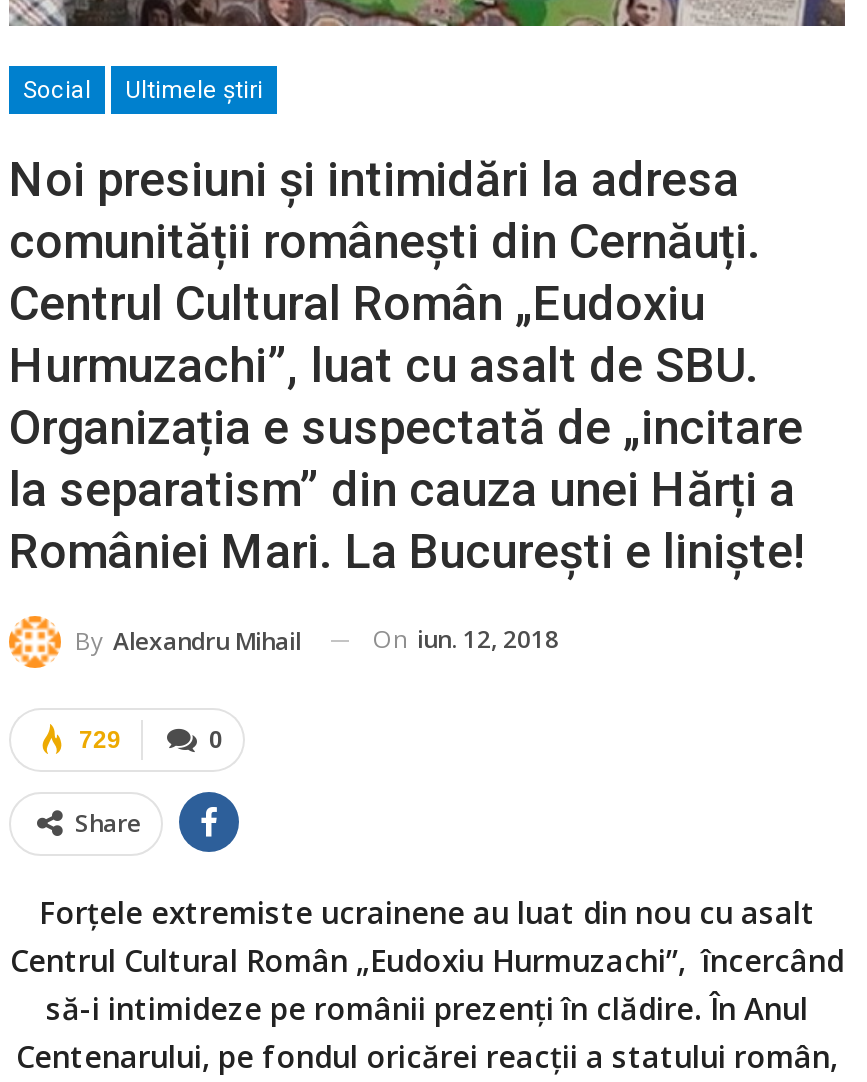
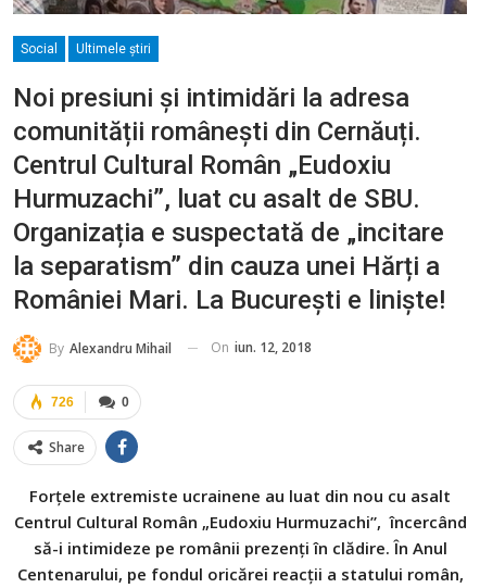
- 729
+ 726
